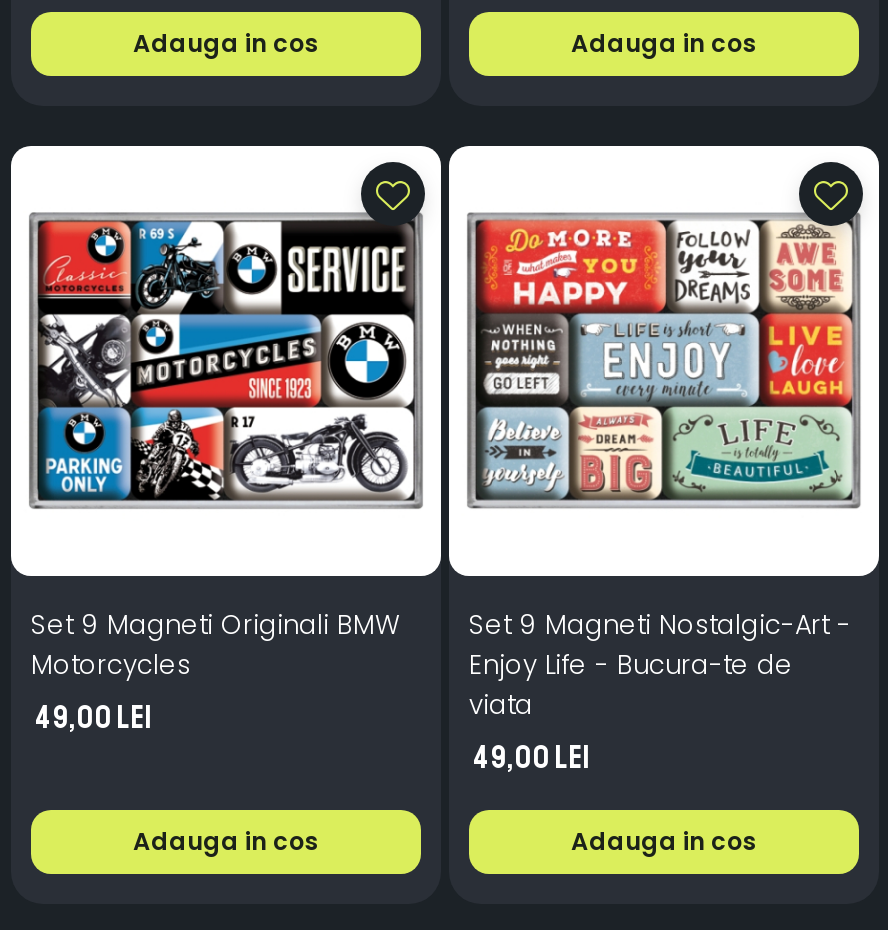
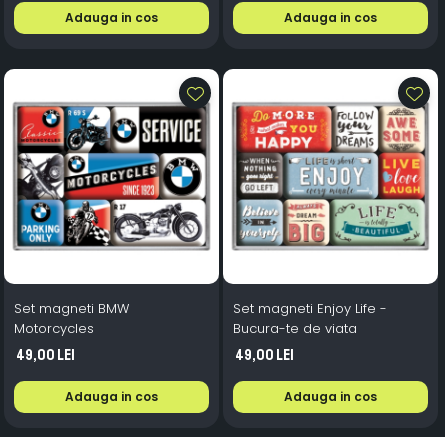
- Set 9 Magneti Originali BMW
+ Set magneti BMW

- Set 9 Magneti Nostalgic-Art -
- Enjoy Life - Bucura-te de
- viata
+ Set magneti Enjoy Life -
+ Bucura-te de viata
